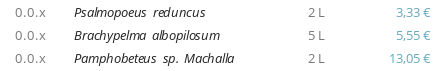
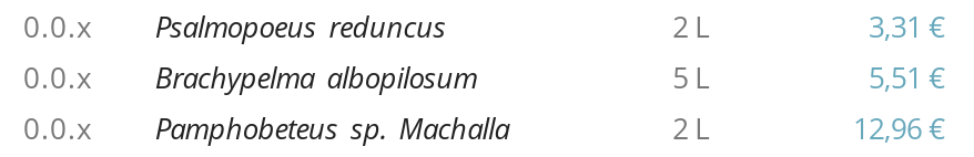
- 3,33 €
+ 3,31 €

- 5,55 €
+ 5,51 €

- 13,05 €
+ 12,96 €
